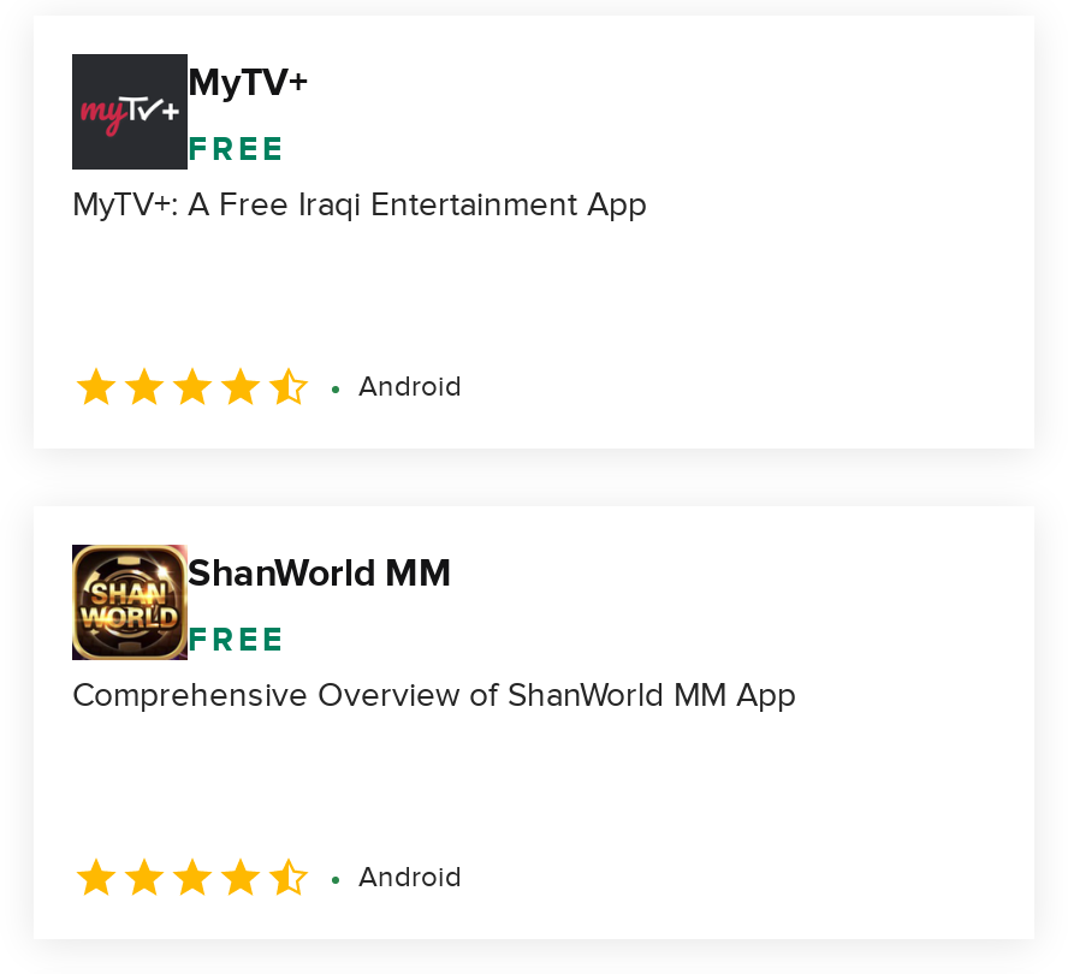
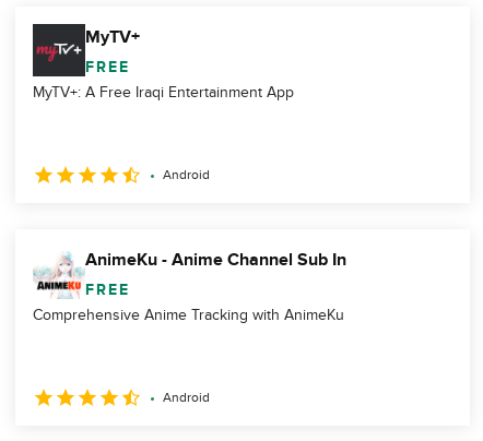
- [image]
- ShanWorld MM
+ [image]
+ AnimeKu - Anime Channel Sub In

- Comprehensive Overview of ShanWorld MM App
+ Comprehensive Anime Tracking with AnimeKu
